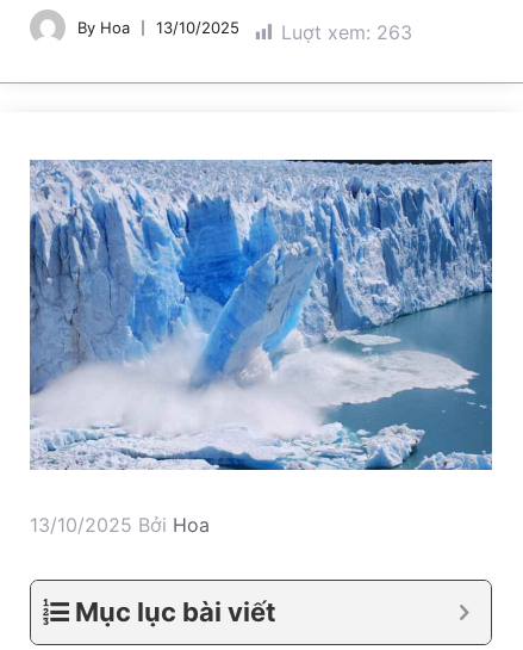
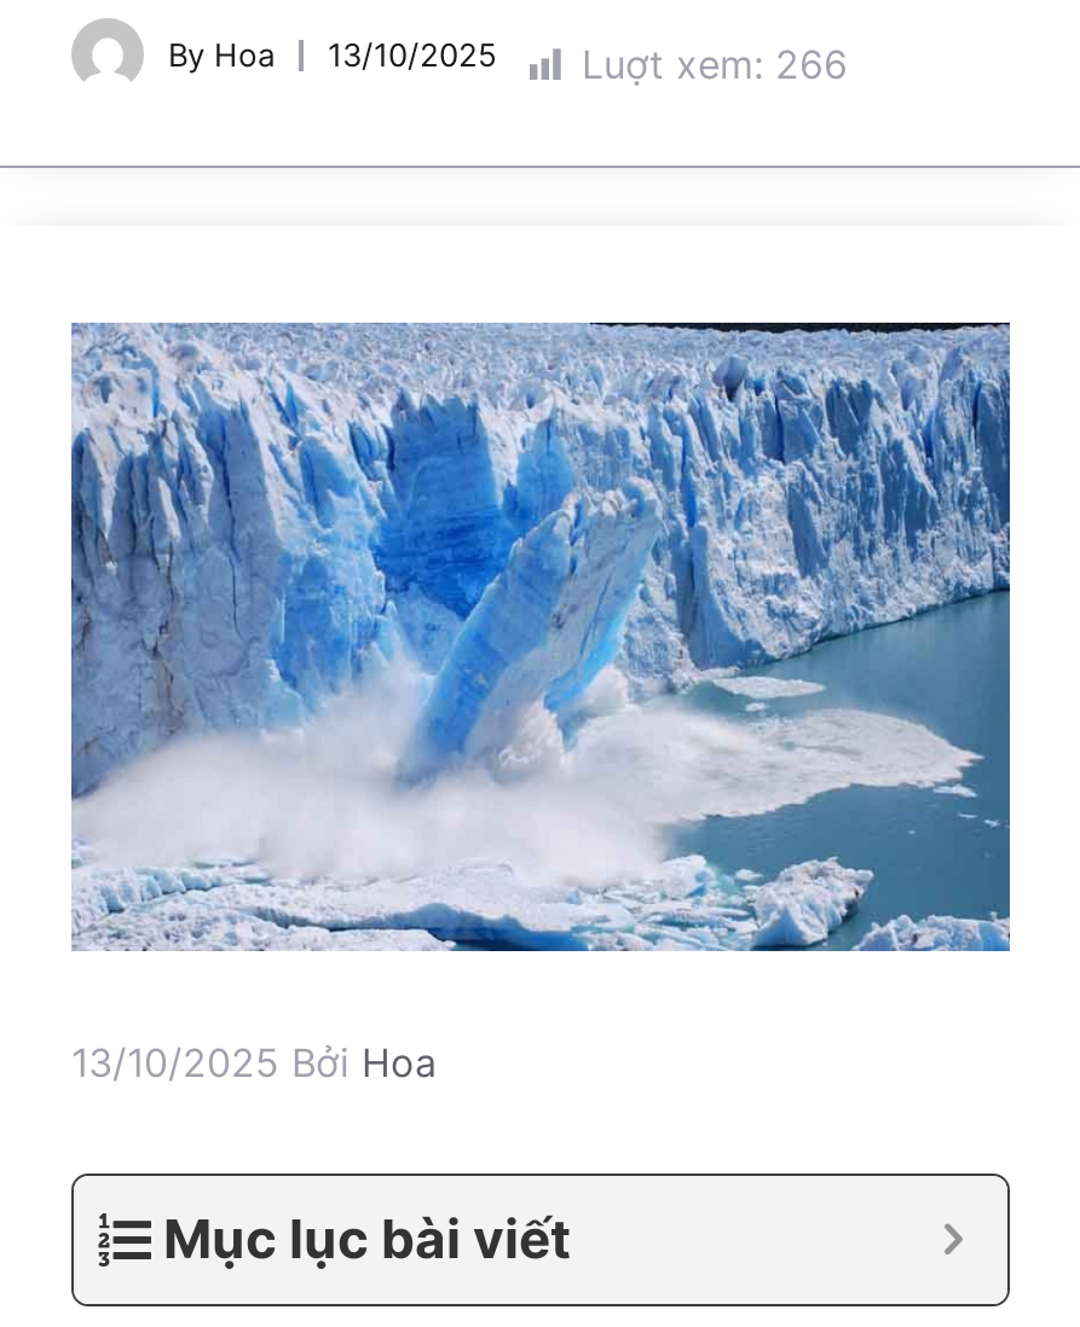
- Luợt xem: 263
+ Luợt xem: 266
